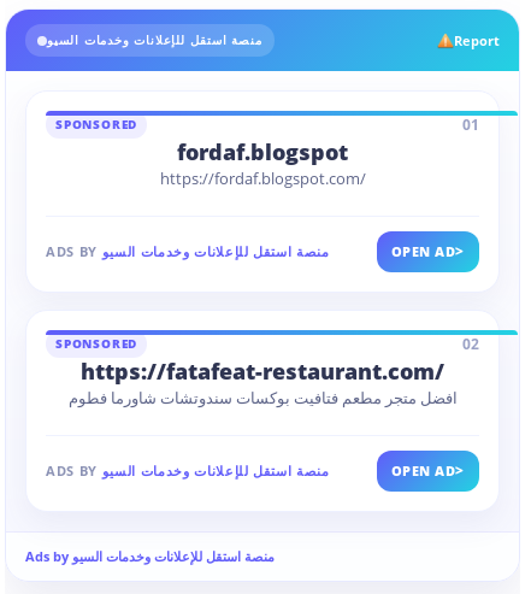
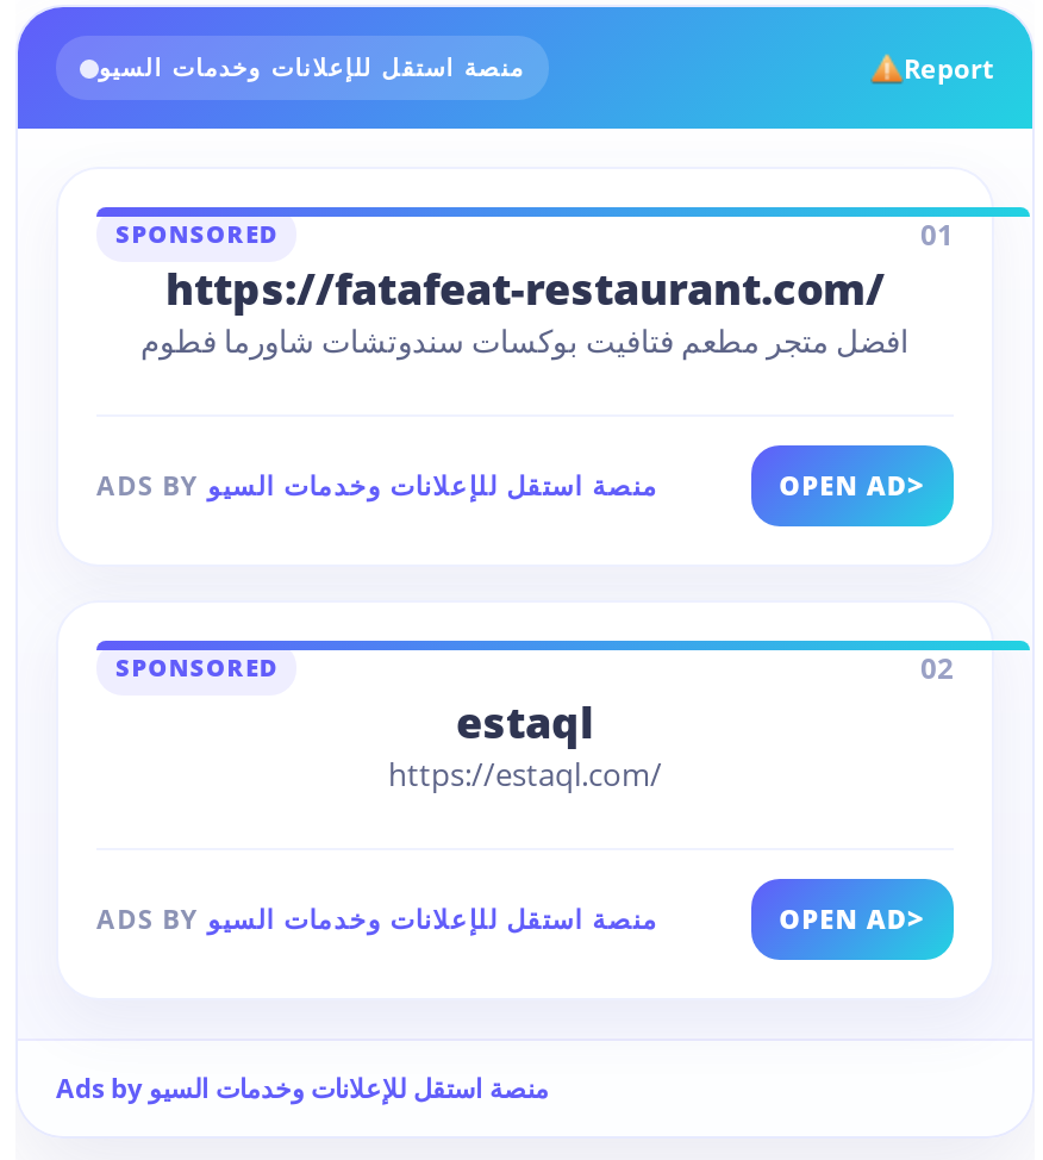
- fordaf.blogspot
- https://fordaf.blogspot.com/

moved up: https://fatafeat-restaurant.com/ | افضل متجر مطعم فتافيت بوكسات سندوتشات شاورما فطوم

+ estaql
+ https://estaql.com/
